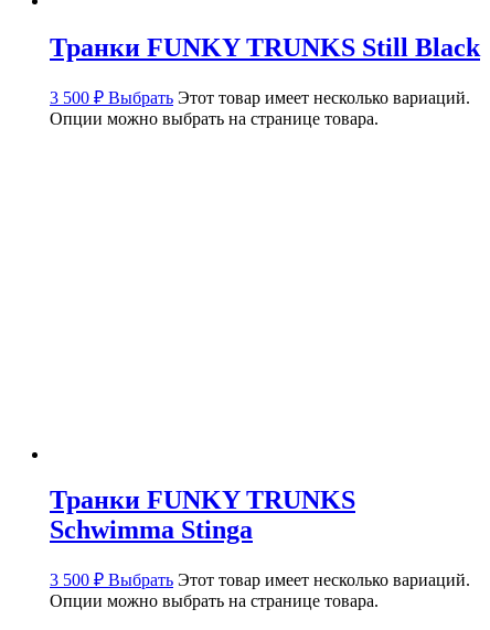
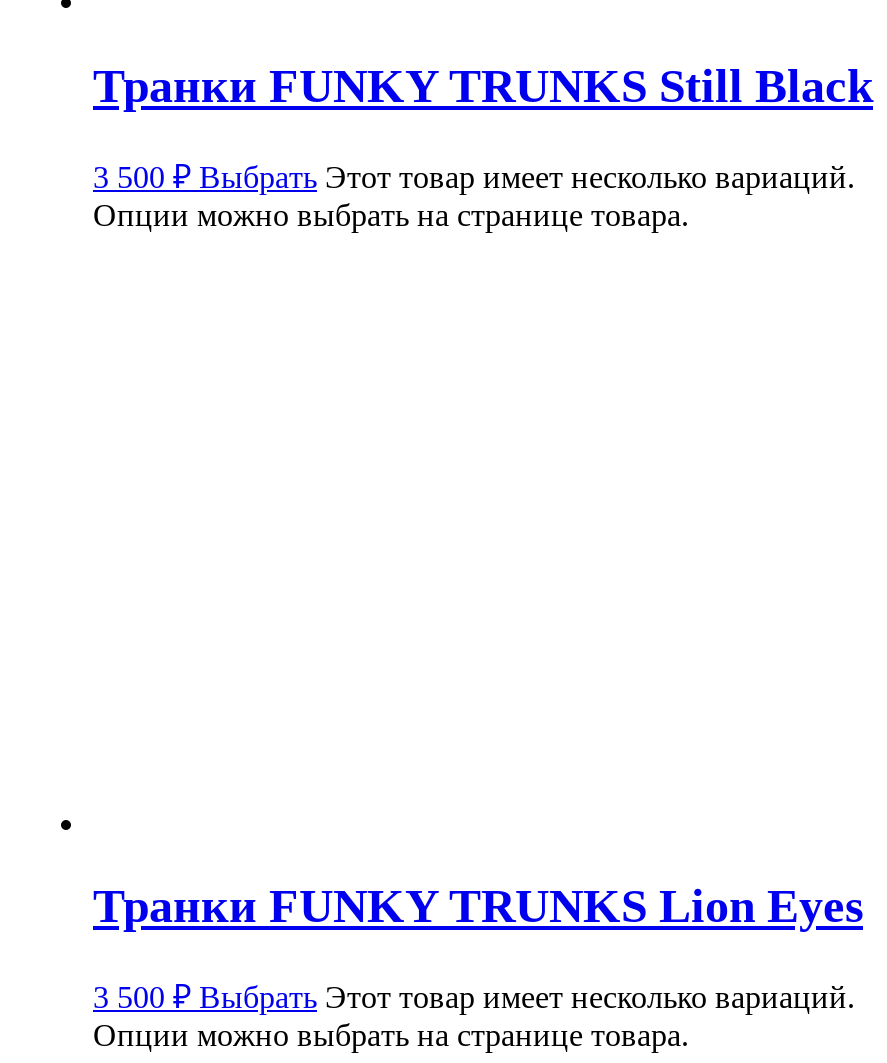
- Транки FUNKY TRUNKS
- Schwimma Stinga
+ Транки FUNKY TRUNKS Lion Eyes
